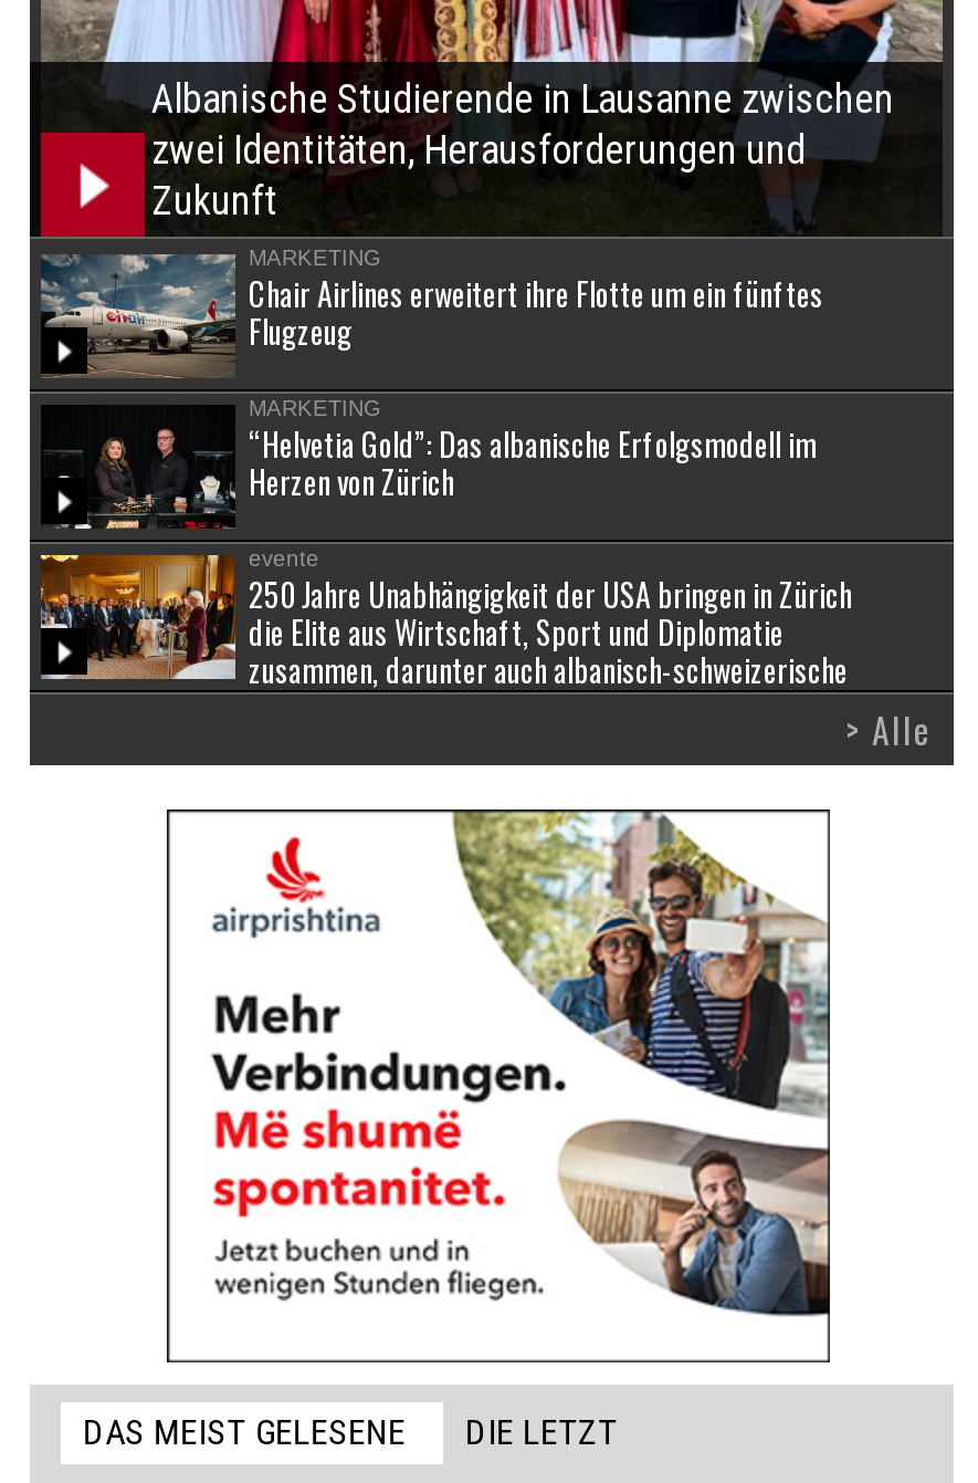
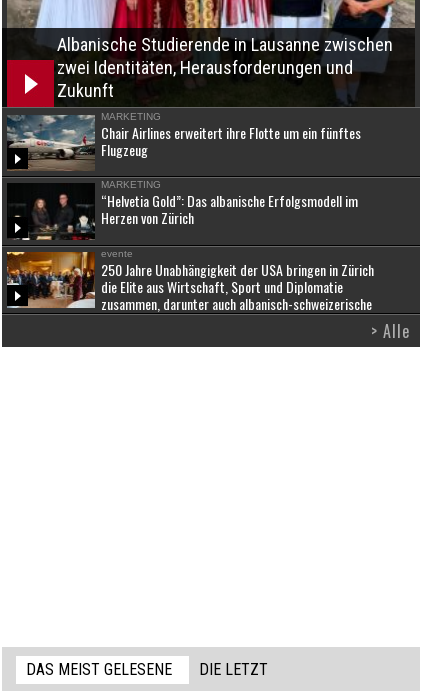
- [image]
